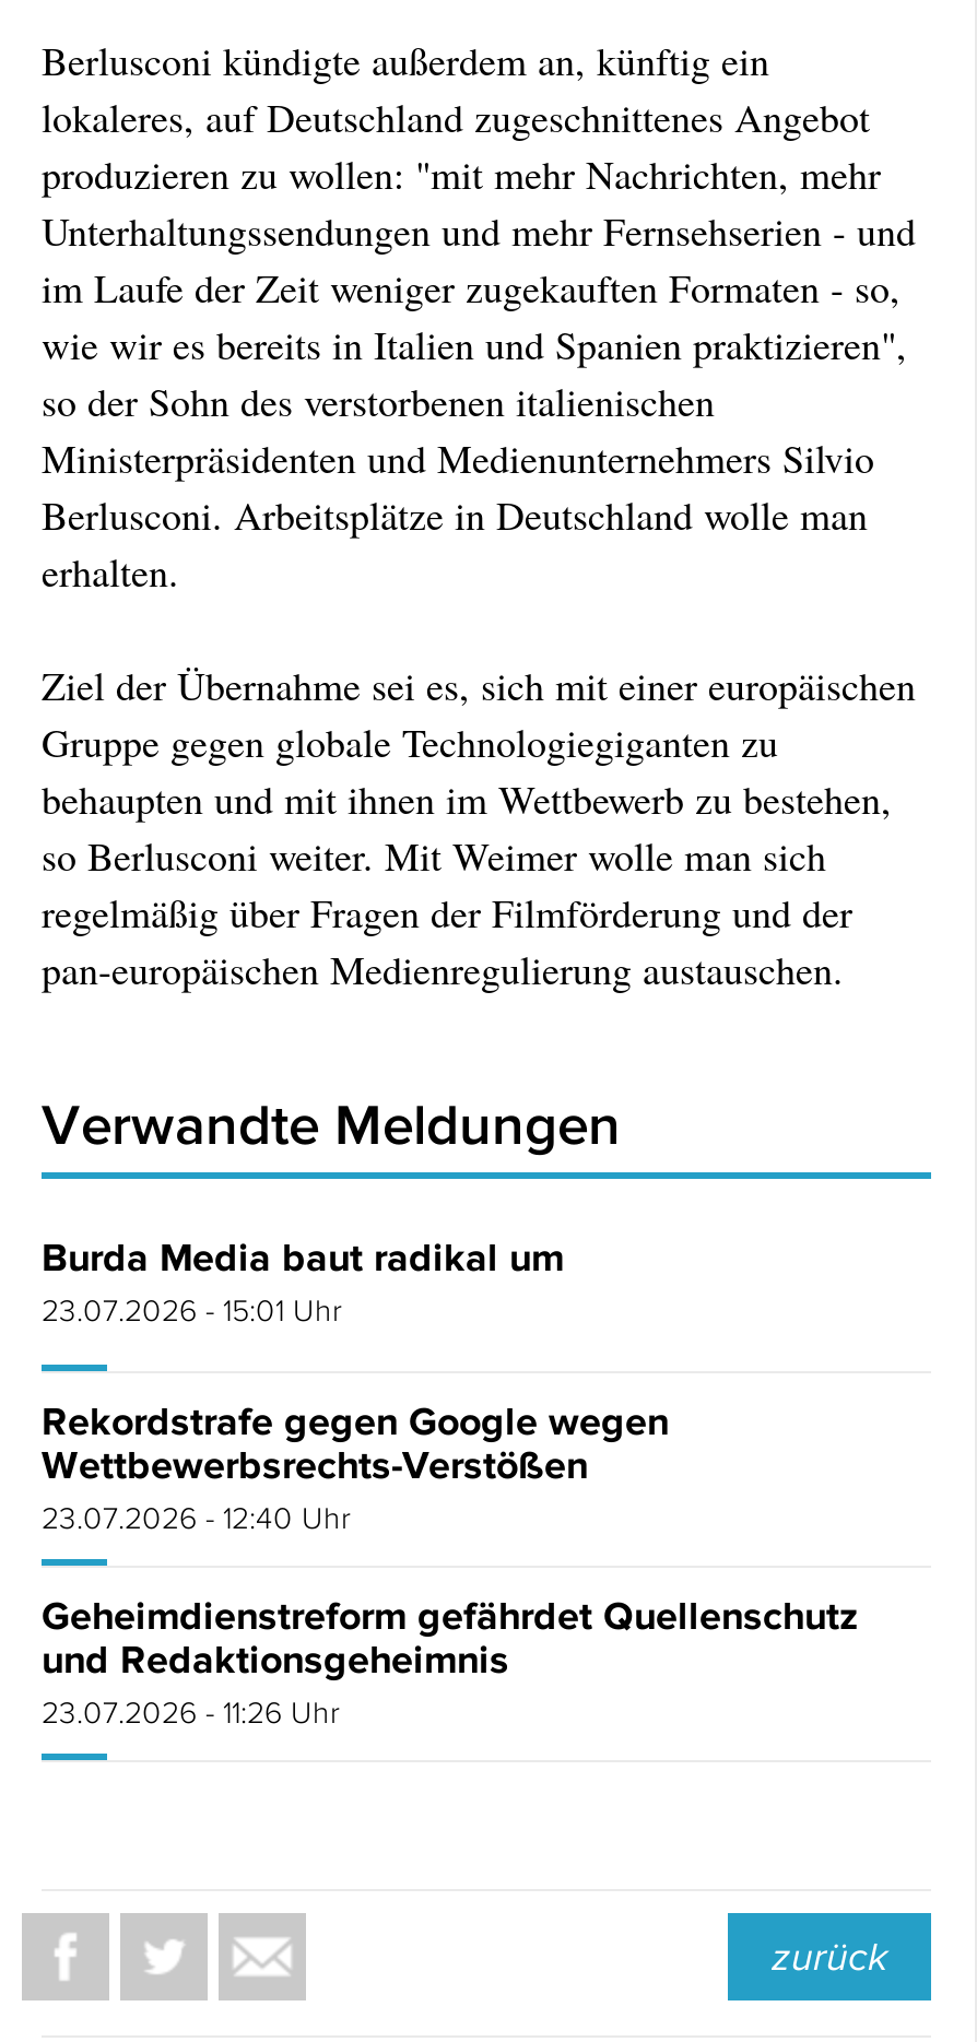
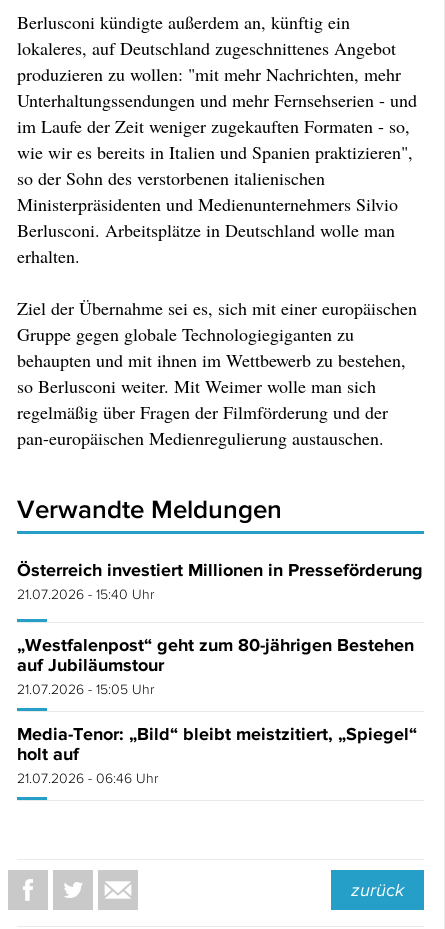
- Burda Media baut radikal um
- 23.07.2026 - 15:01 Uhr
+ Österreich investiert Millionen in Presseförderung
+ 21.07.2026 - 15:40 Uhr

- Rekordstrafe gegen Google wegen
- Wettbewerbsrechts-Verstößen
- 23.07.2026 - 12:40 Uhr
+ „Westfalenpost“ geht zum 80-jährigen Bestehen
+ auf Jubiläumstour
+ 21.07.2026 - 15:05 Uhr

- Geheimdienstreform gefährdet Quellenschutz
- und Redaktionsgeheimnis
- 23.07.2026 - 11:26 Uhr
+ Media-Tenor: „Bild“ bleibt meistzitiert, „Spiegel“
+ holt auf
+ 21.07.2026 - 06:46 Uhr
